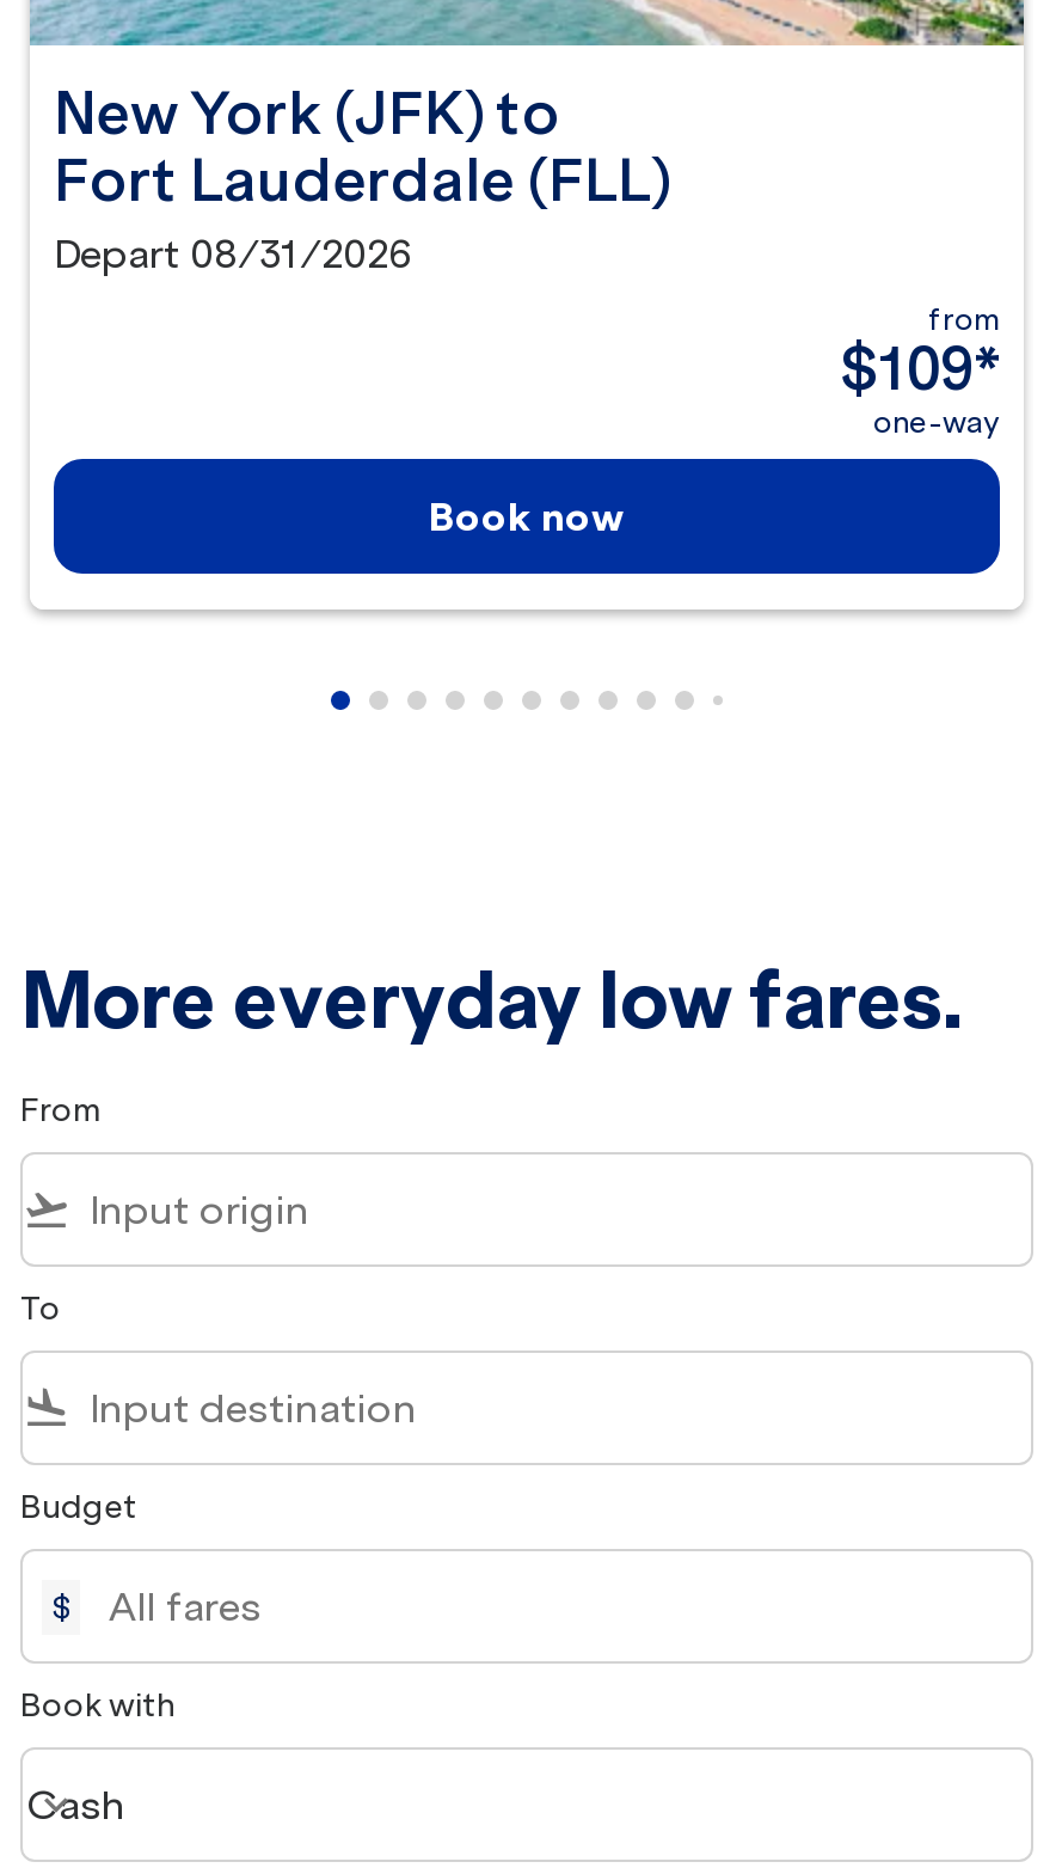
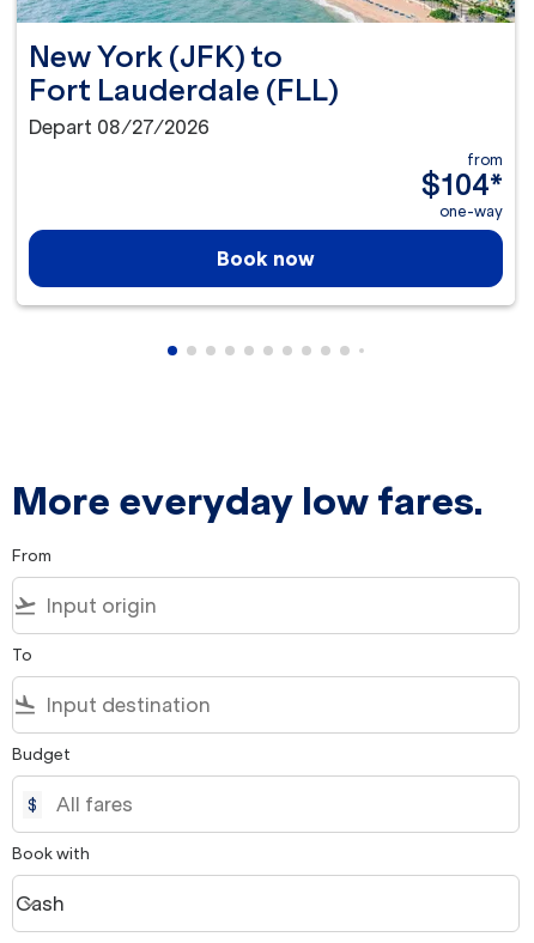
- Depart 08/31/2026
+ Depart 08/27/2026

- $109*
+ $104*
